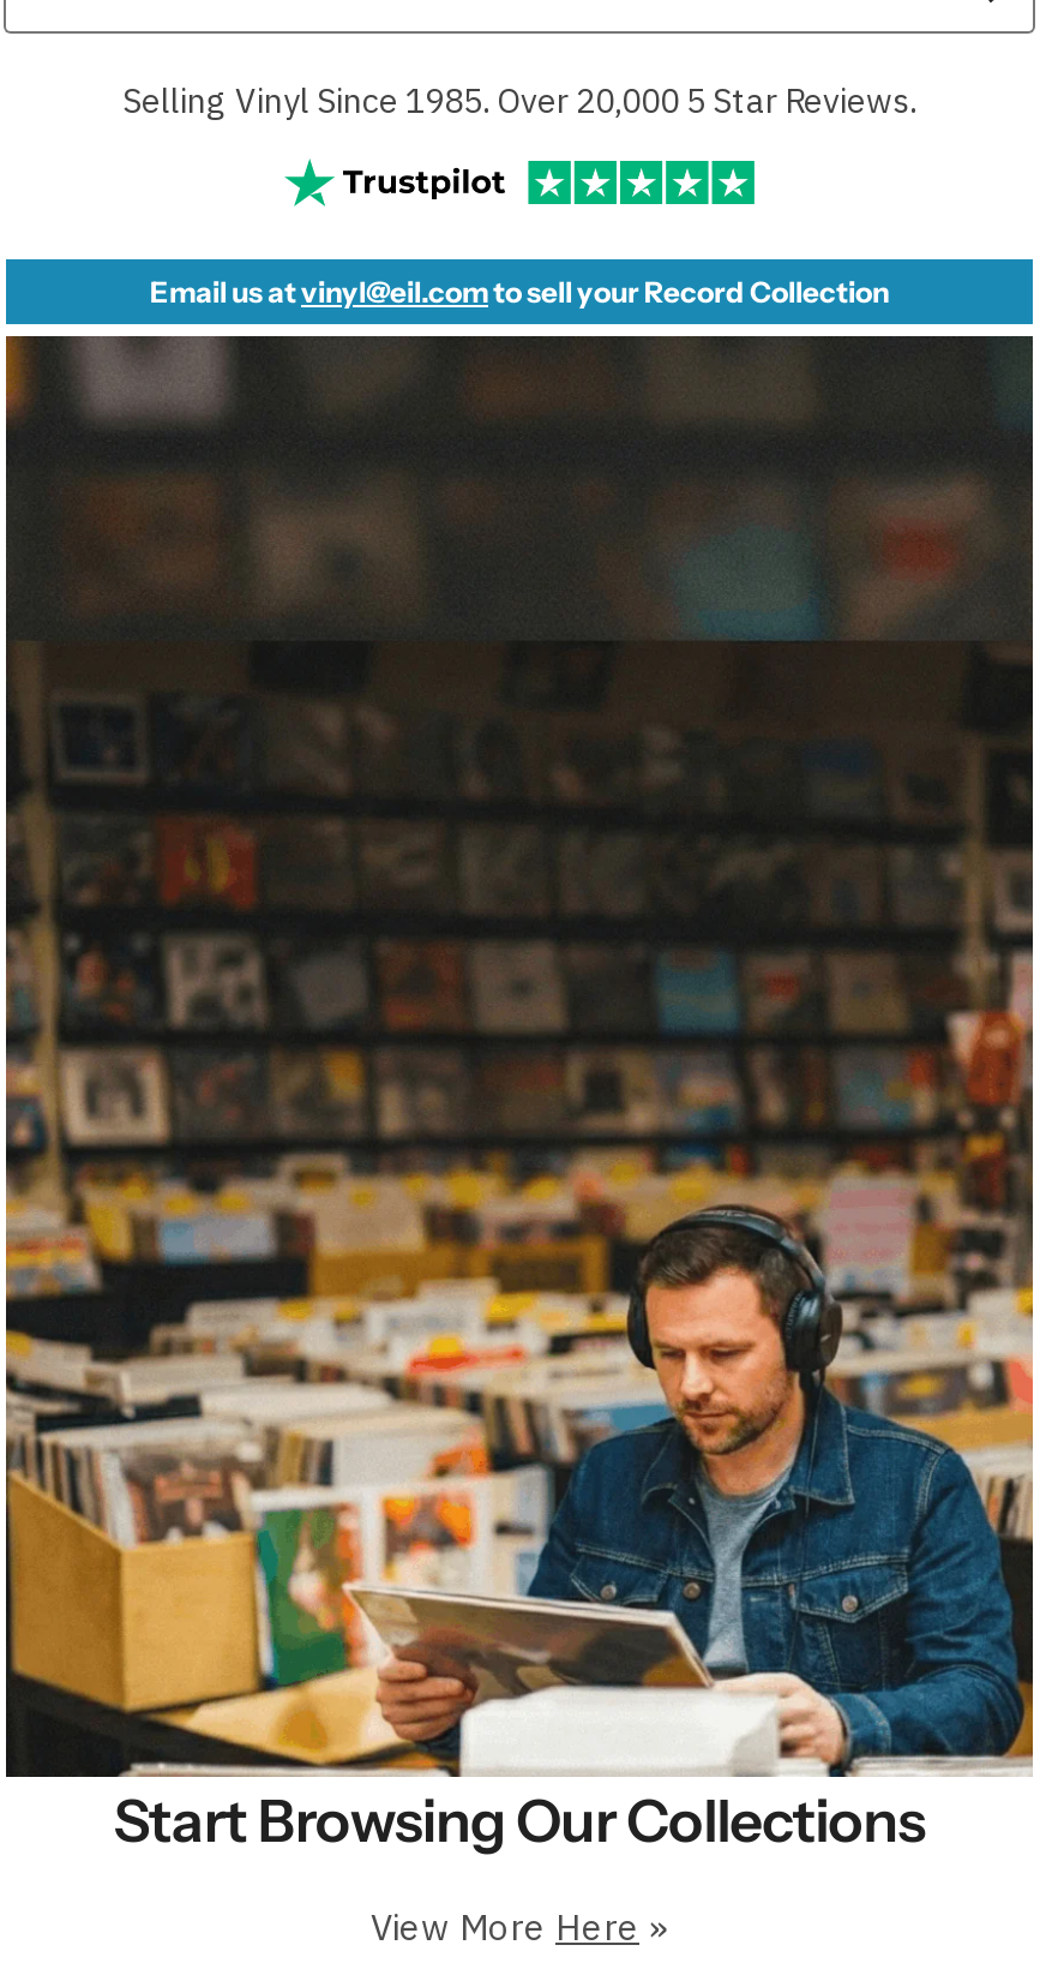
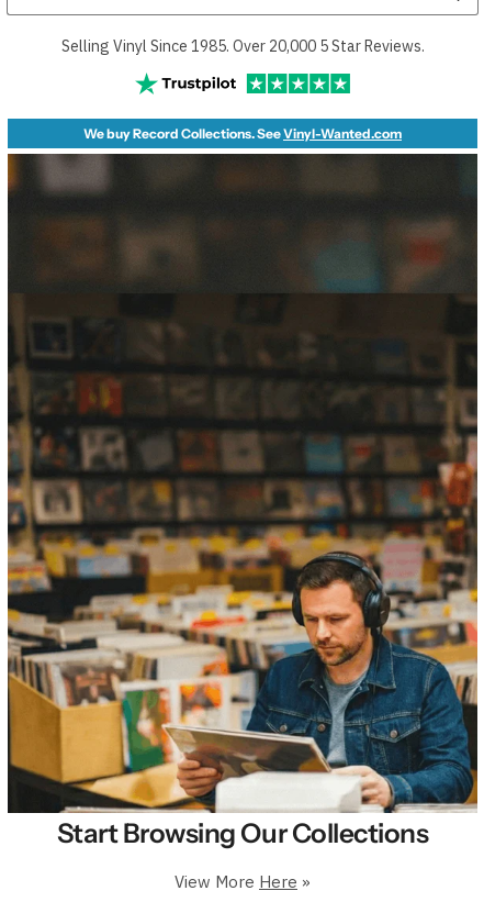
- Email us atvinyl@eil.comto sell your Record Collection
+ We buy Record Collections. SeeVinyl-Wanted.com
